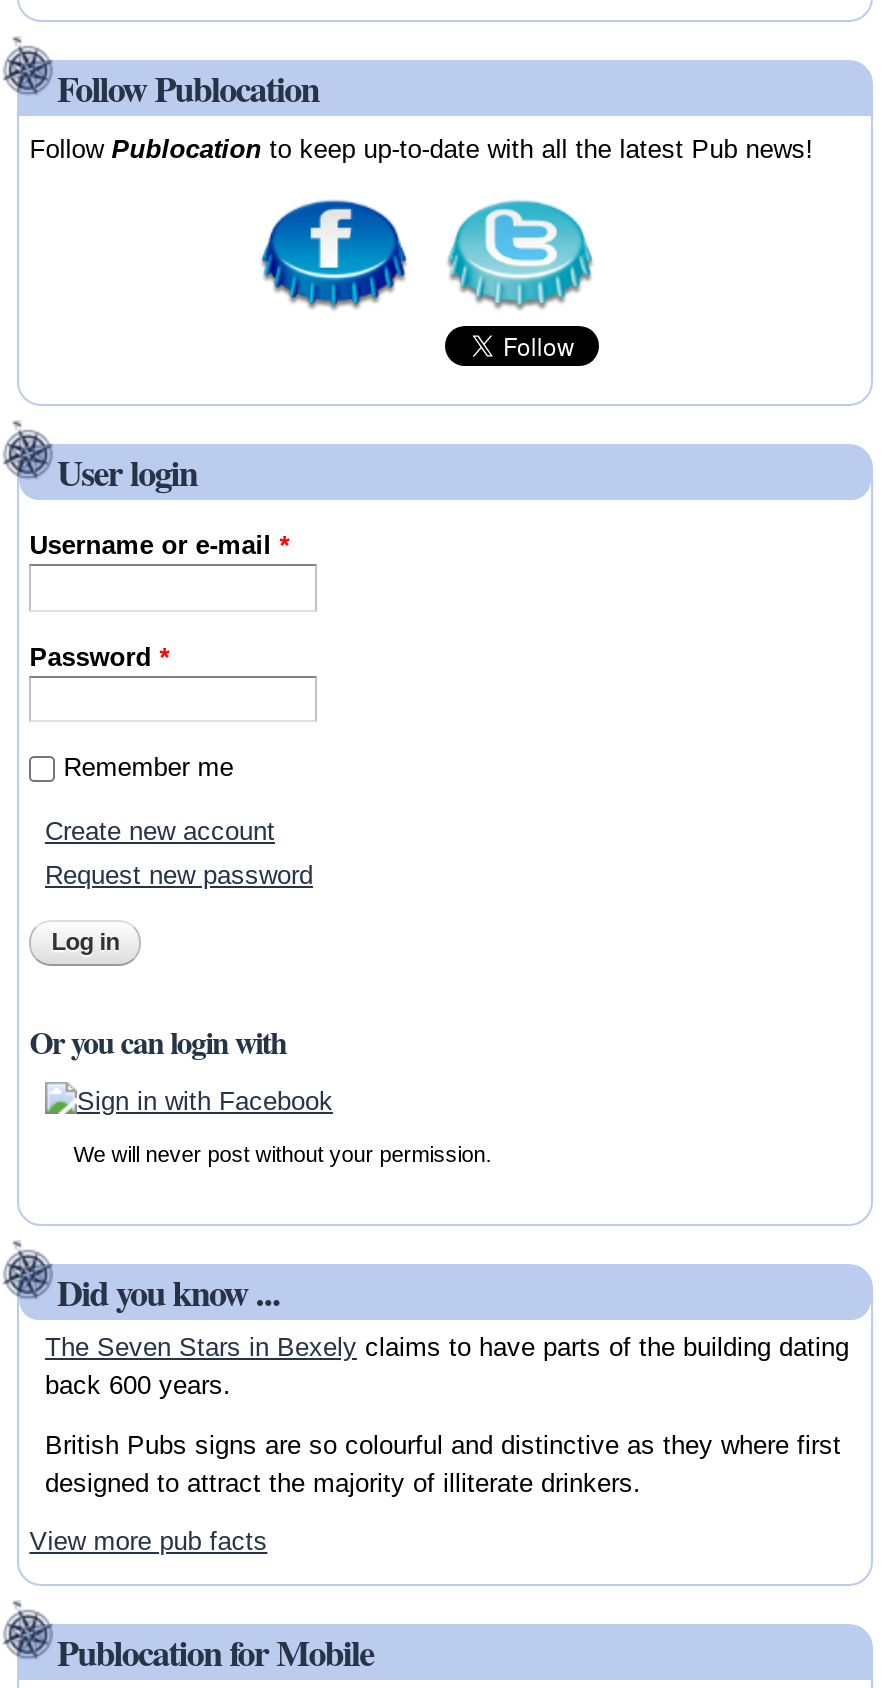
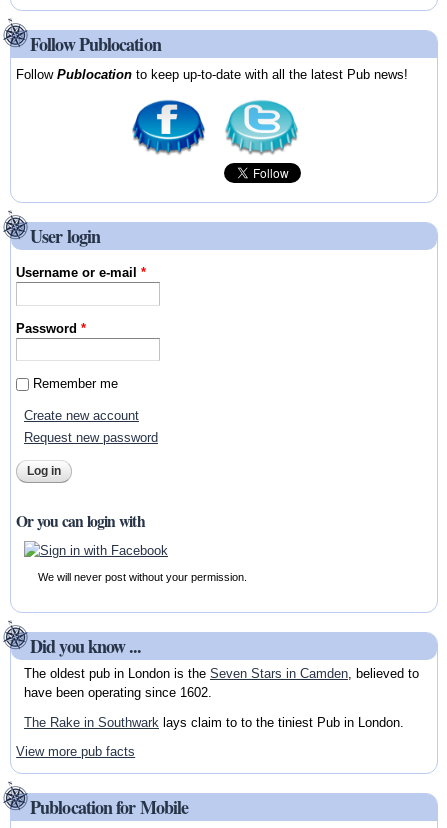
- The Seven Stars in Bexely claims to have parts of the building dating
- back 600 years.
+ The oldest pub in London is the Seven Stars in Camden, believed to
+ have been operating since 1602.

- British Pubs signs are so colourful and distinctive as they where first
- designed to attract the majority of illiterate drinkers.
+ The Rake in Southwark lays claim to to the tiniest Pub in London.
